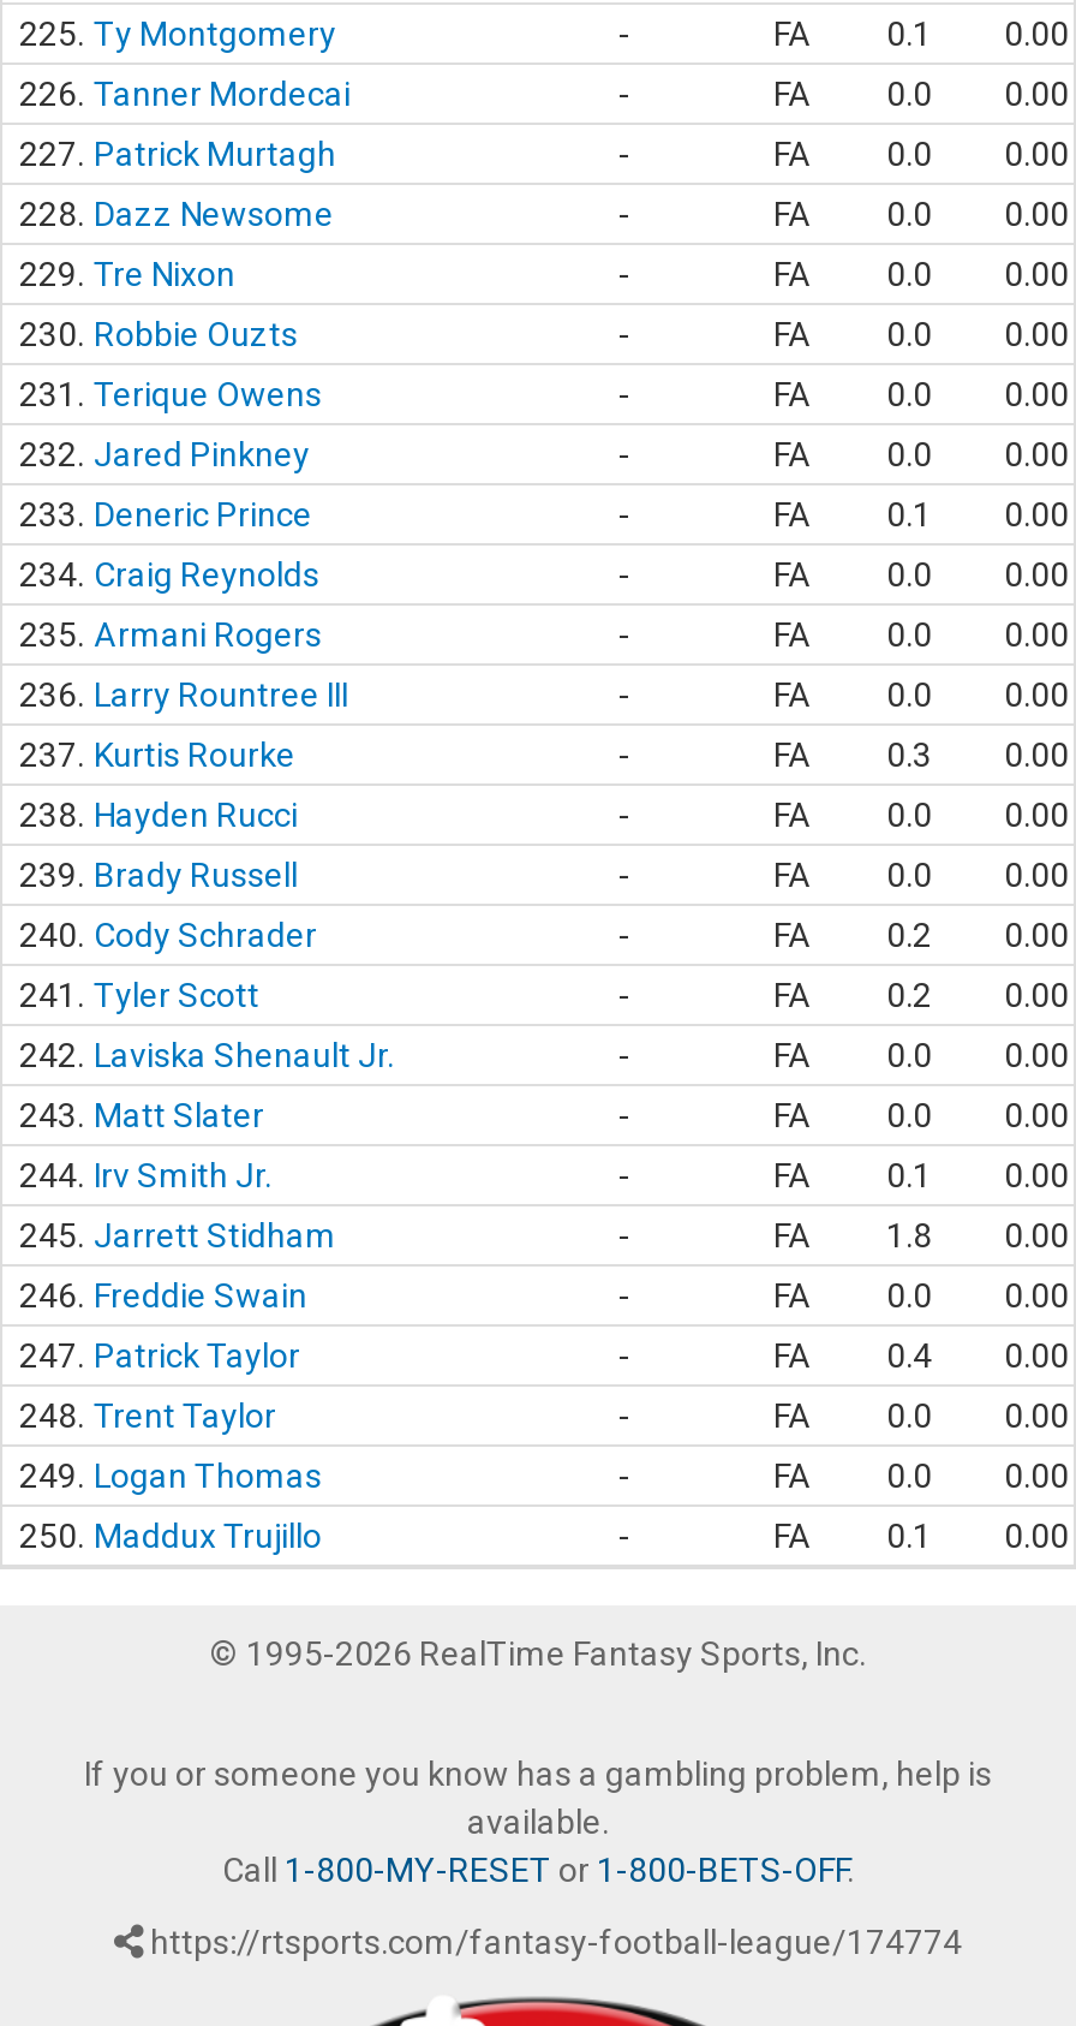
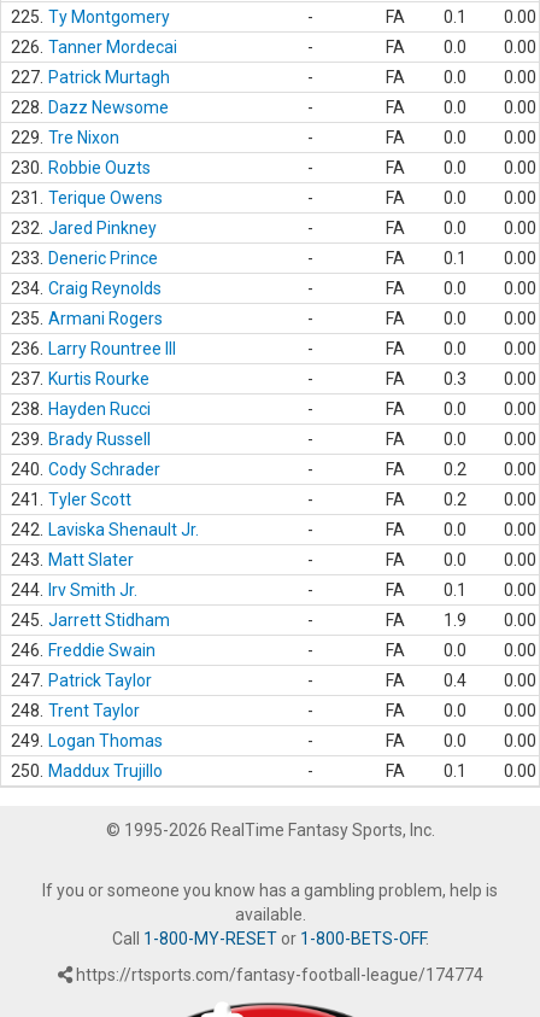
- FA 1.8 0.00
+ FA 1.9 0.00
